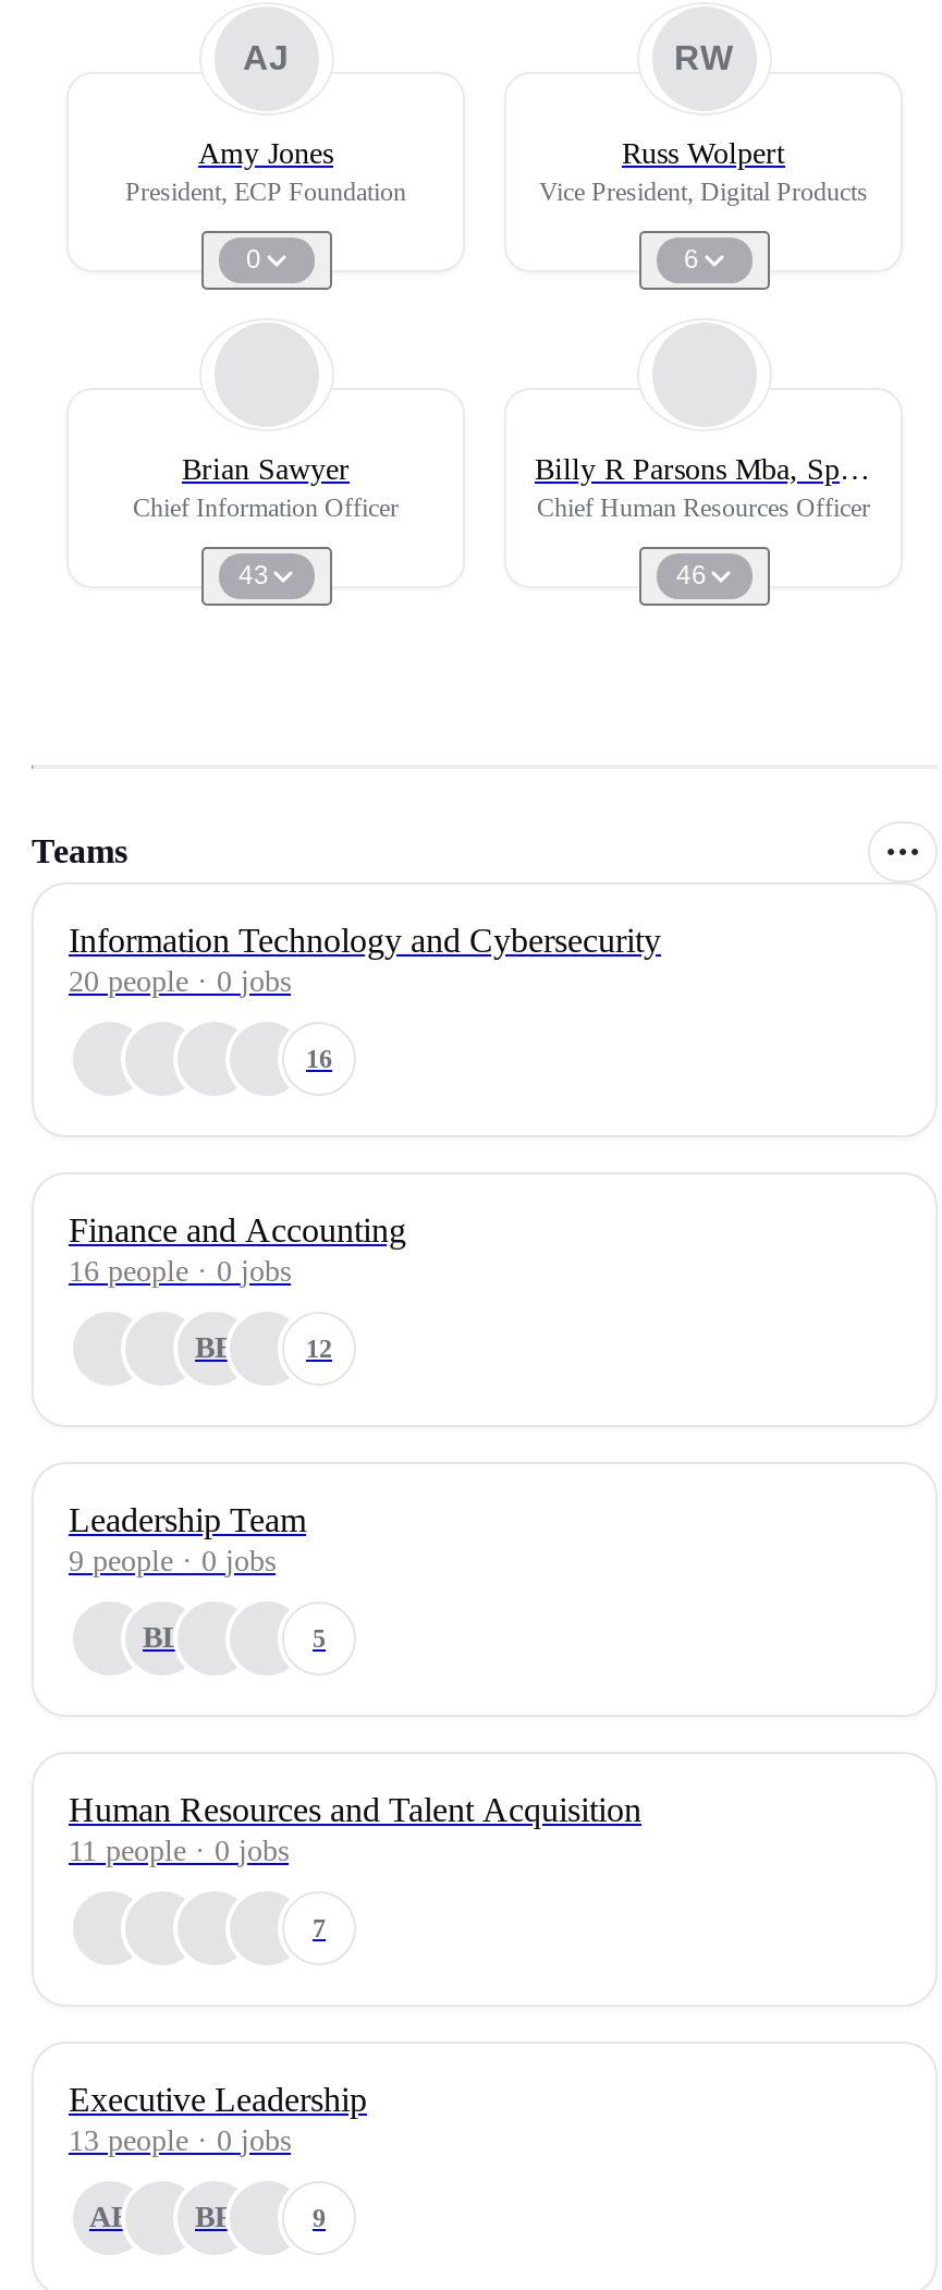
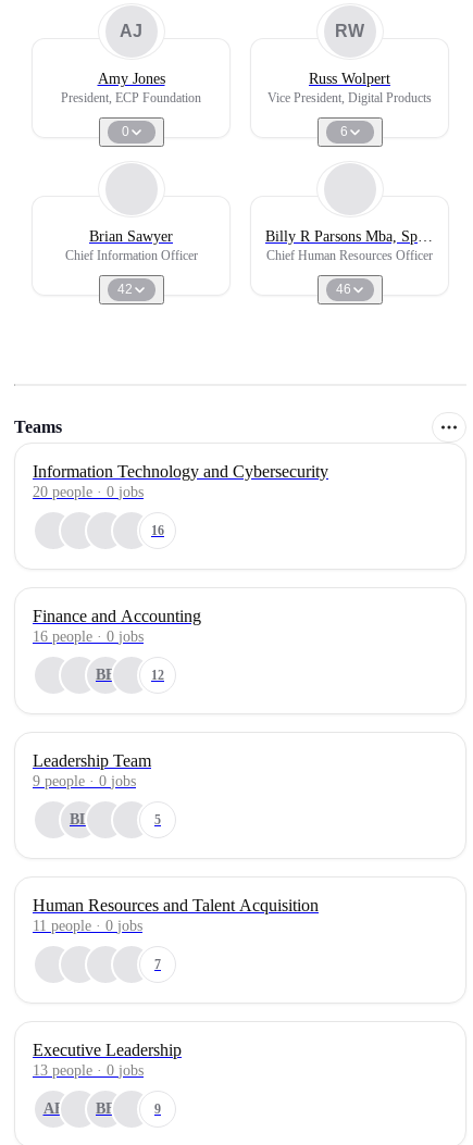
- 43
+ 42
